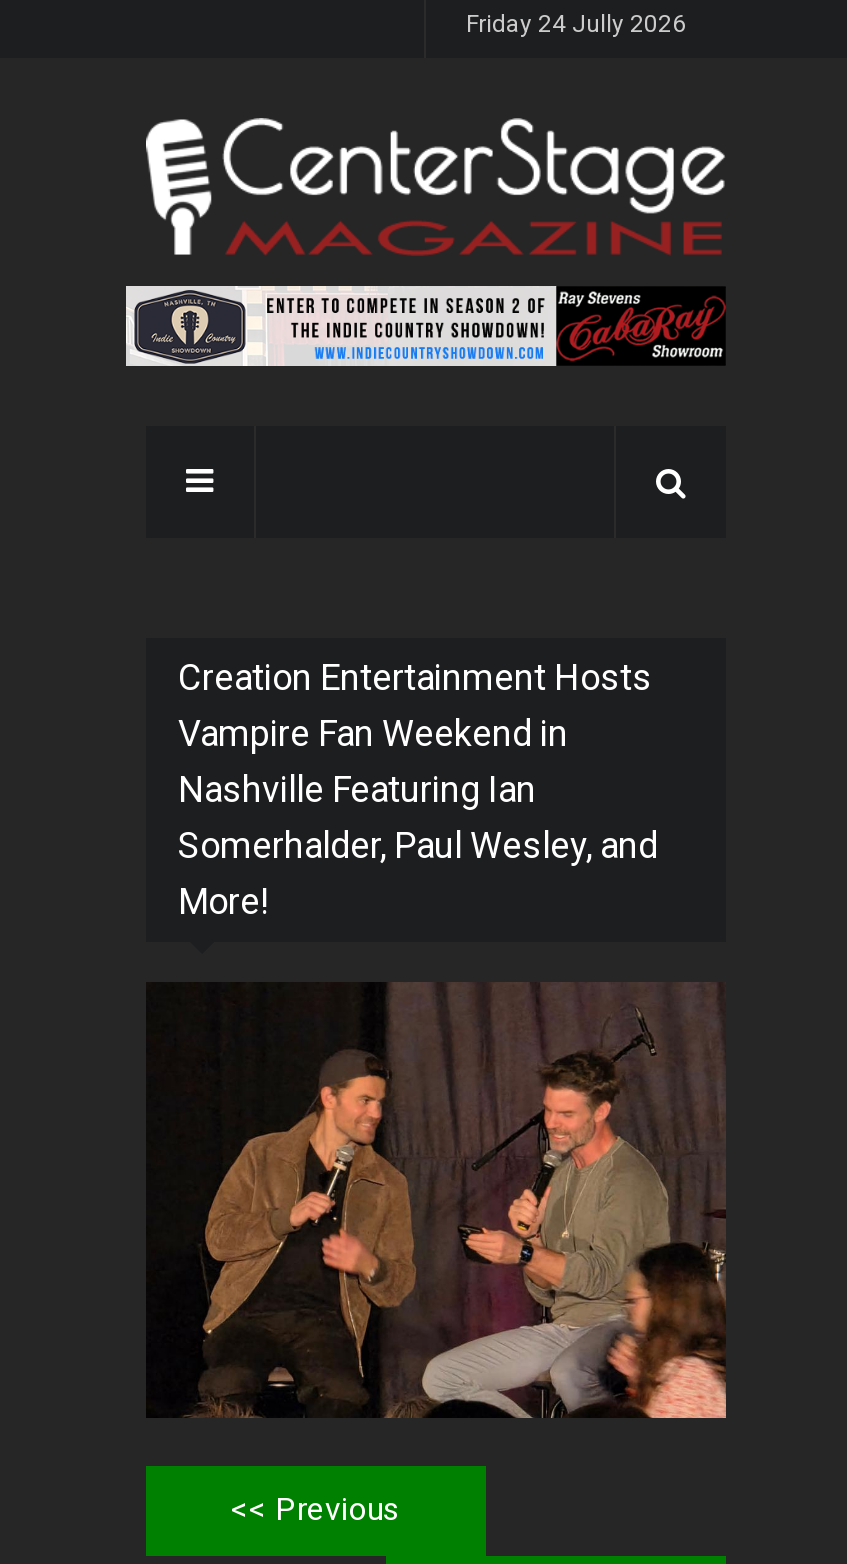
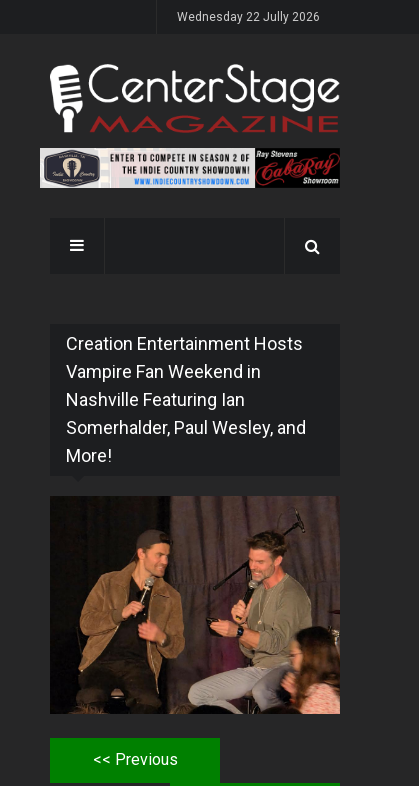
- Friday 24 Jully 2026
+ Wednesday 22 Jully 2026
